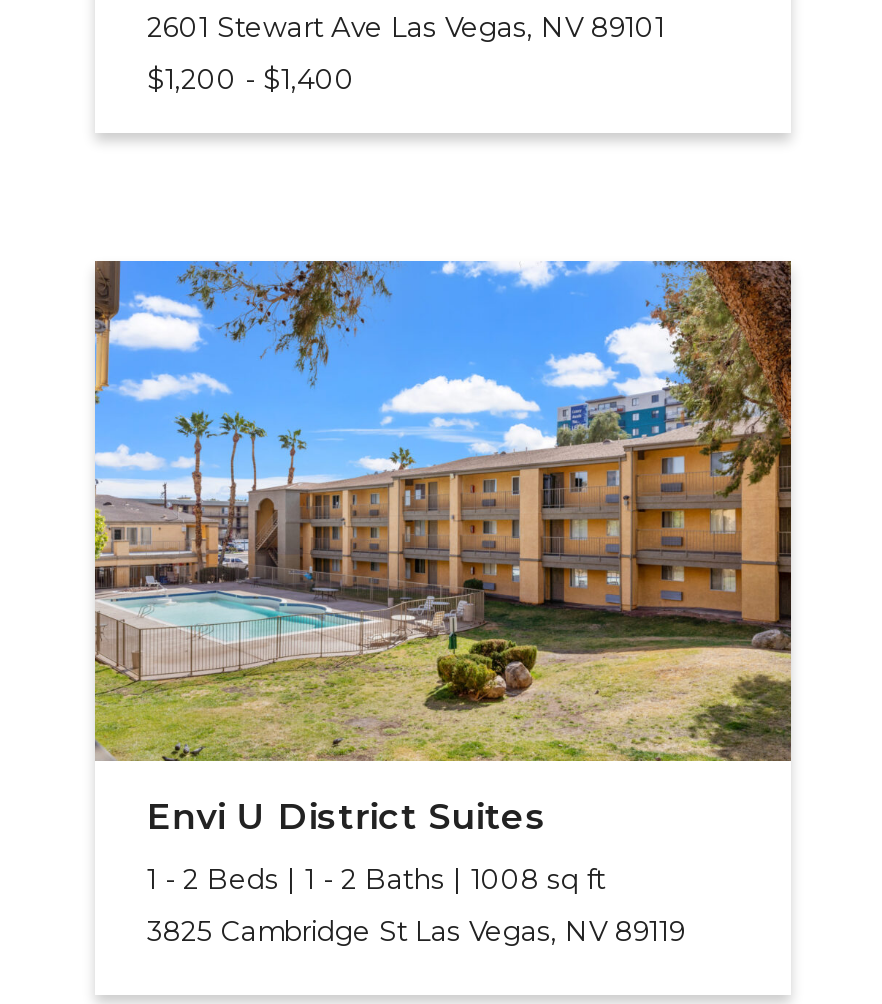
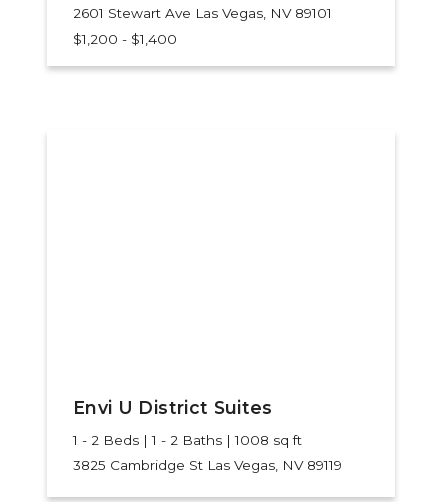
- [image]
